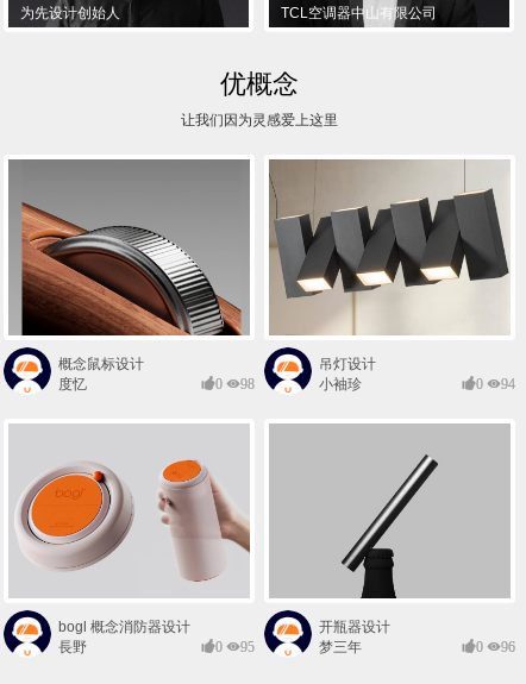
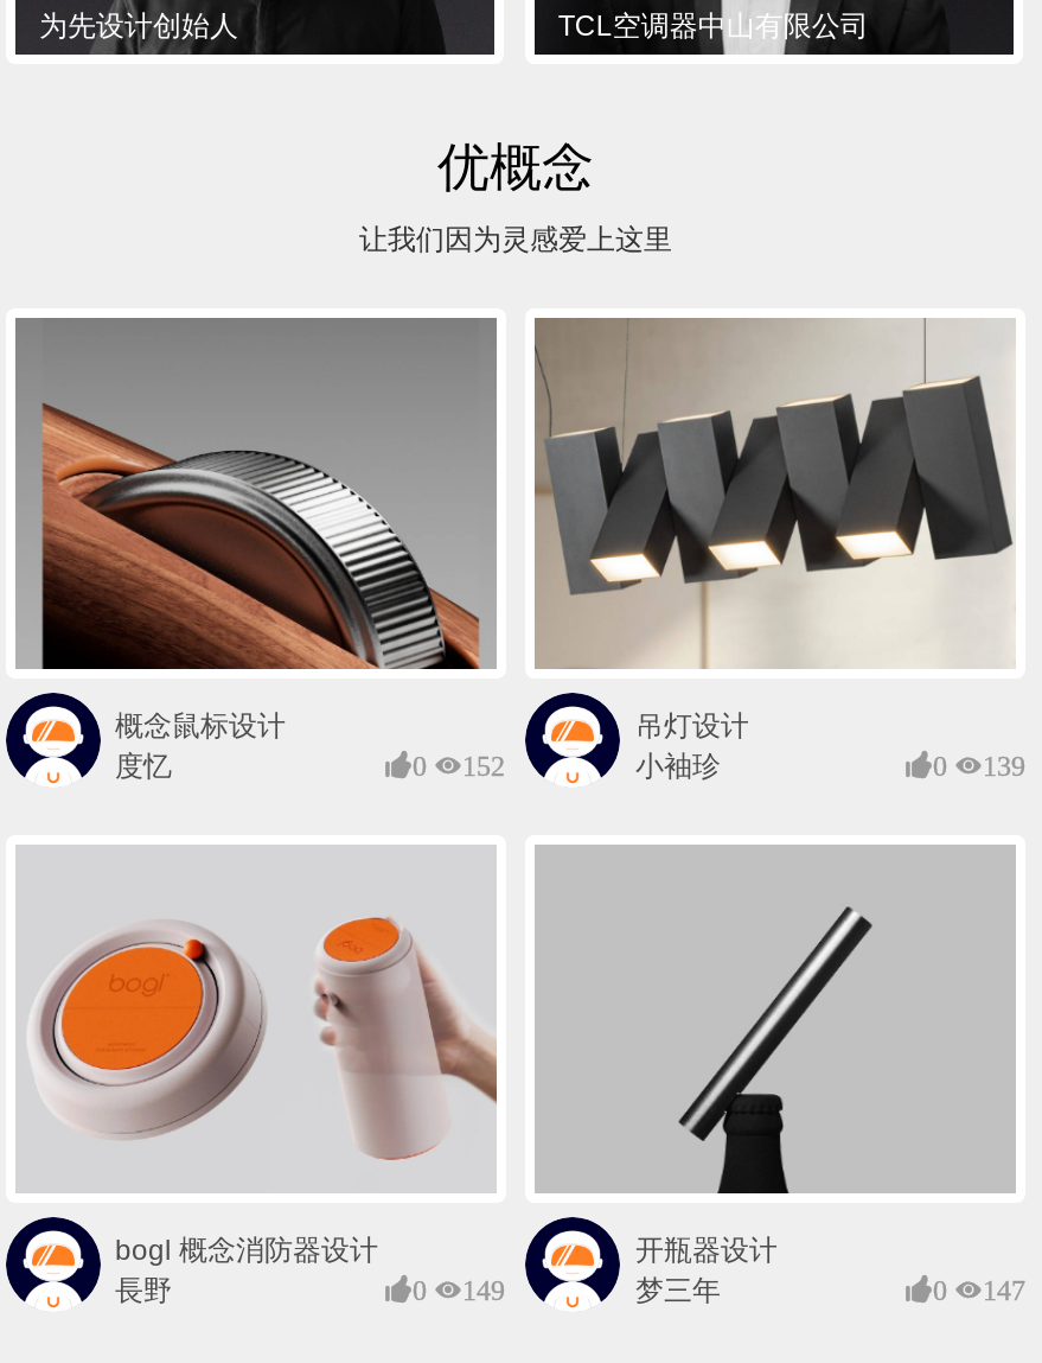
- 0 98
+ 0 152

- 0 94
+ 0 139

- 0 95
+ 0 149

- 0 96
+ 0 147
